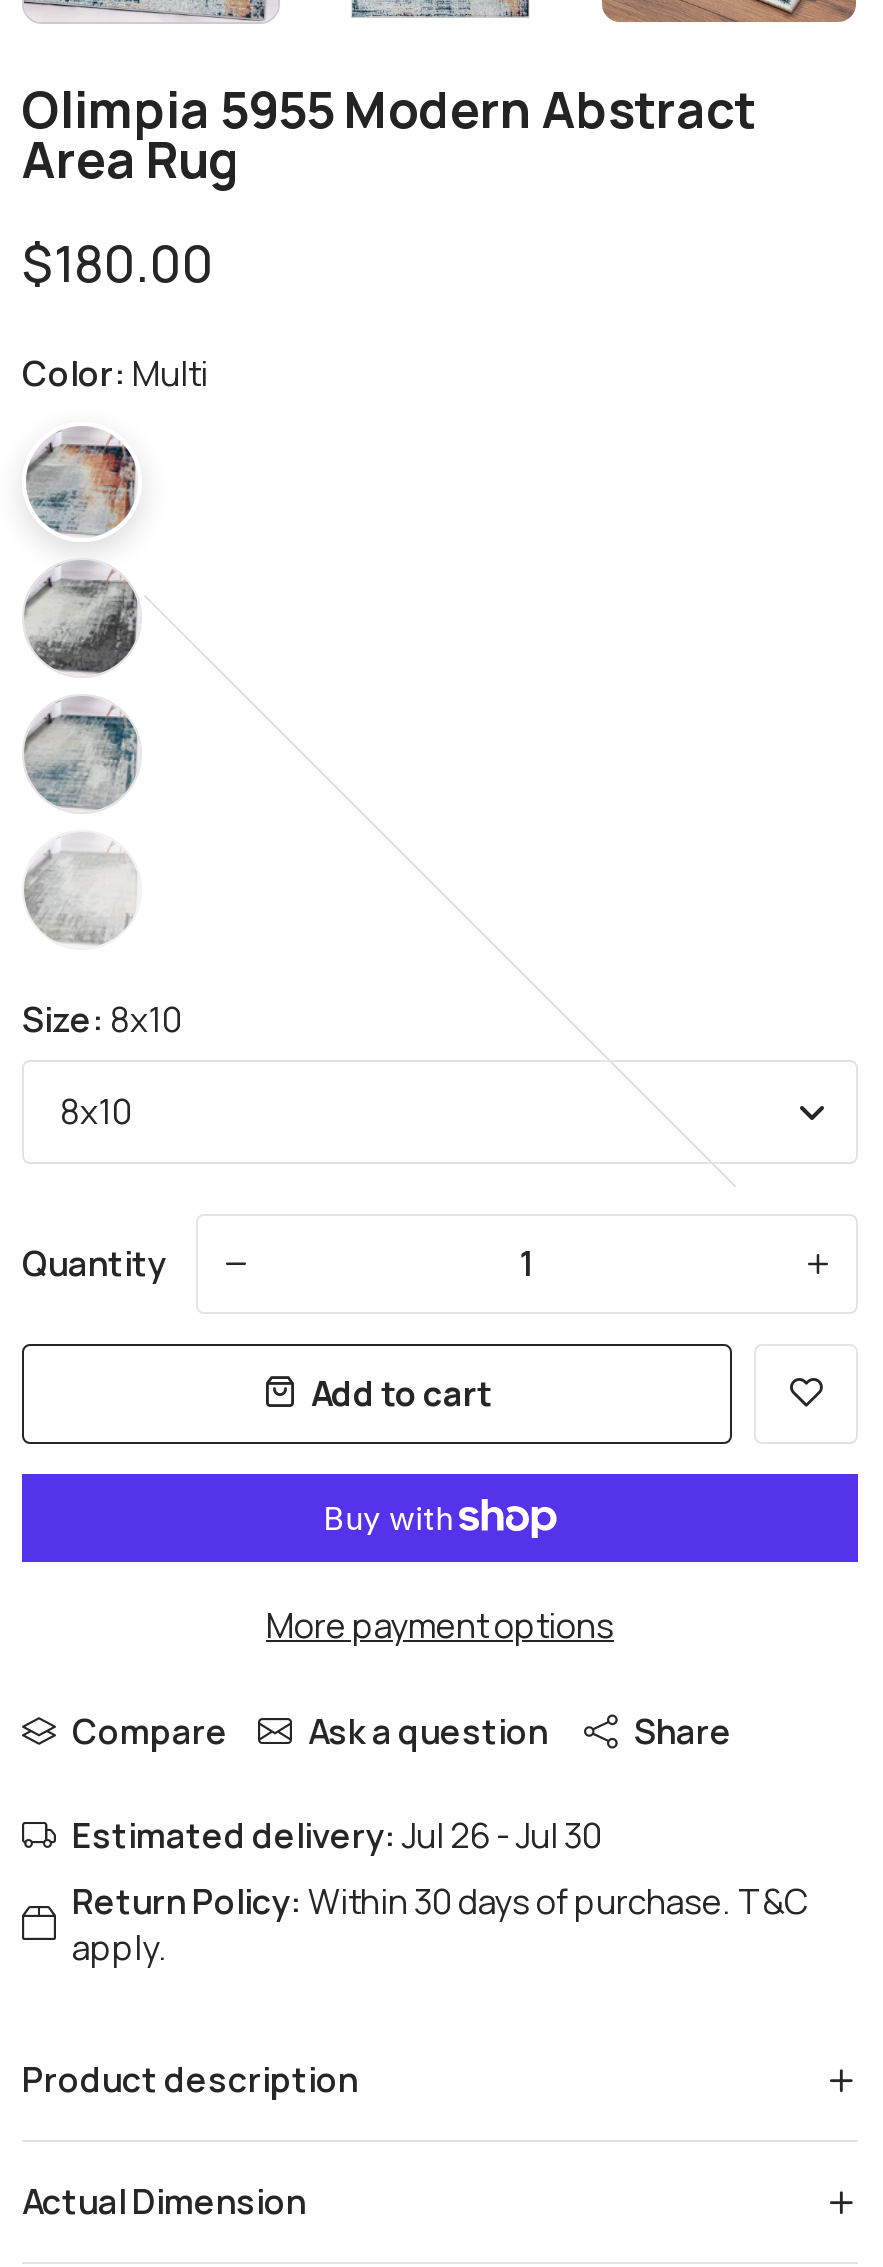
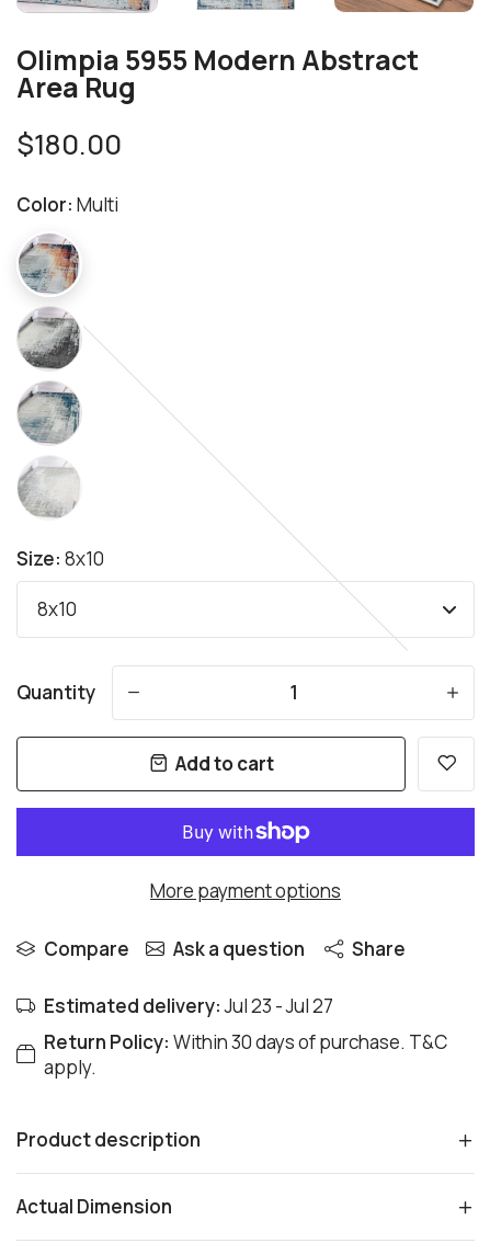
- Estimated delivery: Jul 26 - Jul 30
+ Estimated delivery: Jul 23 - Jul 27
